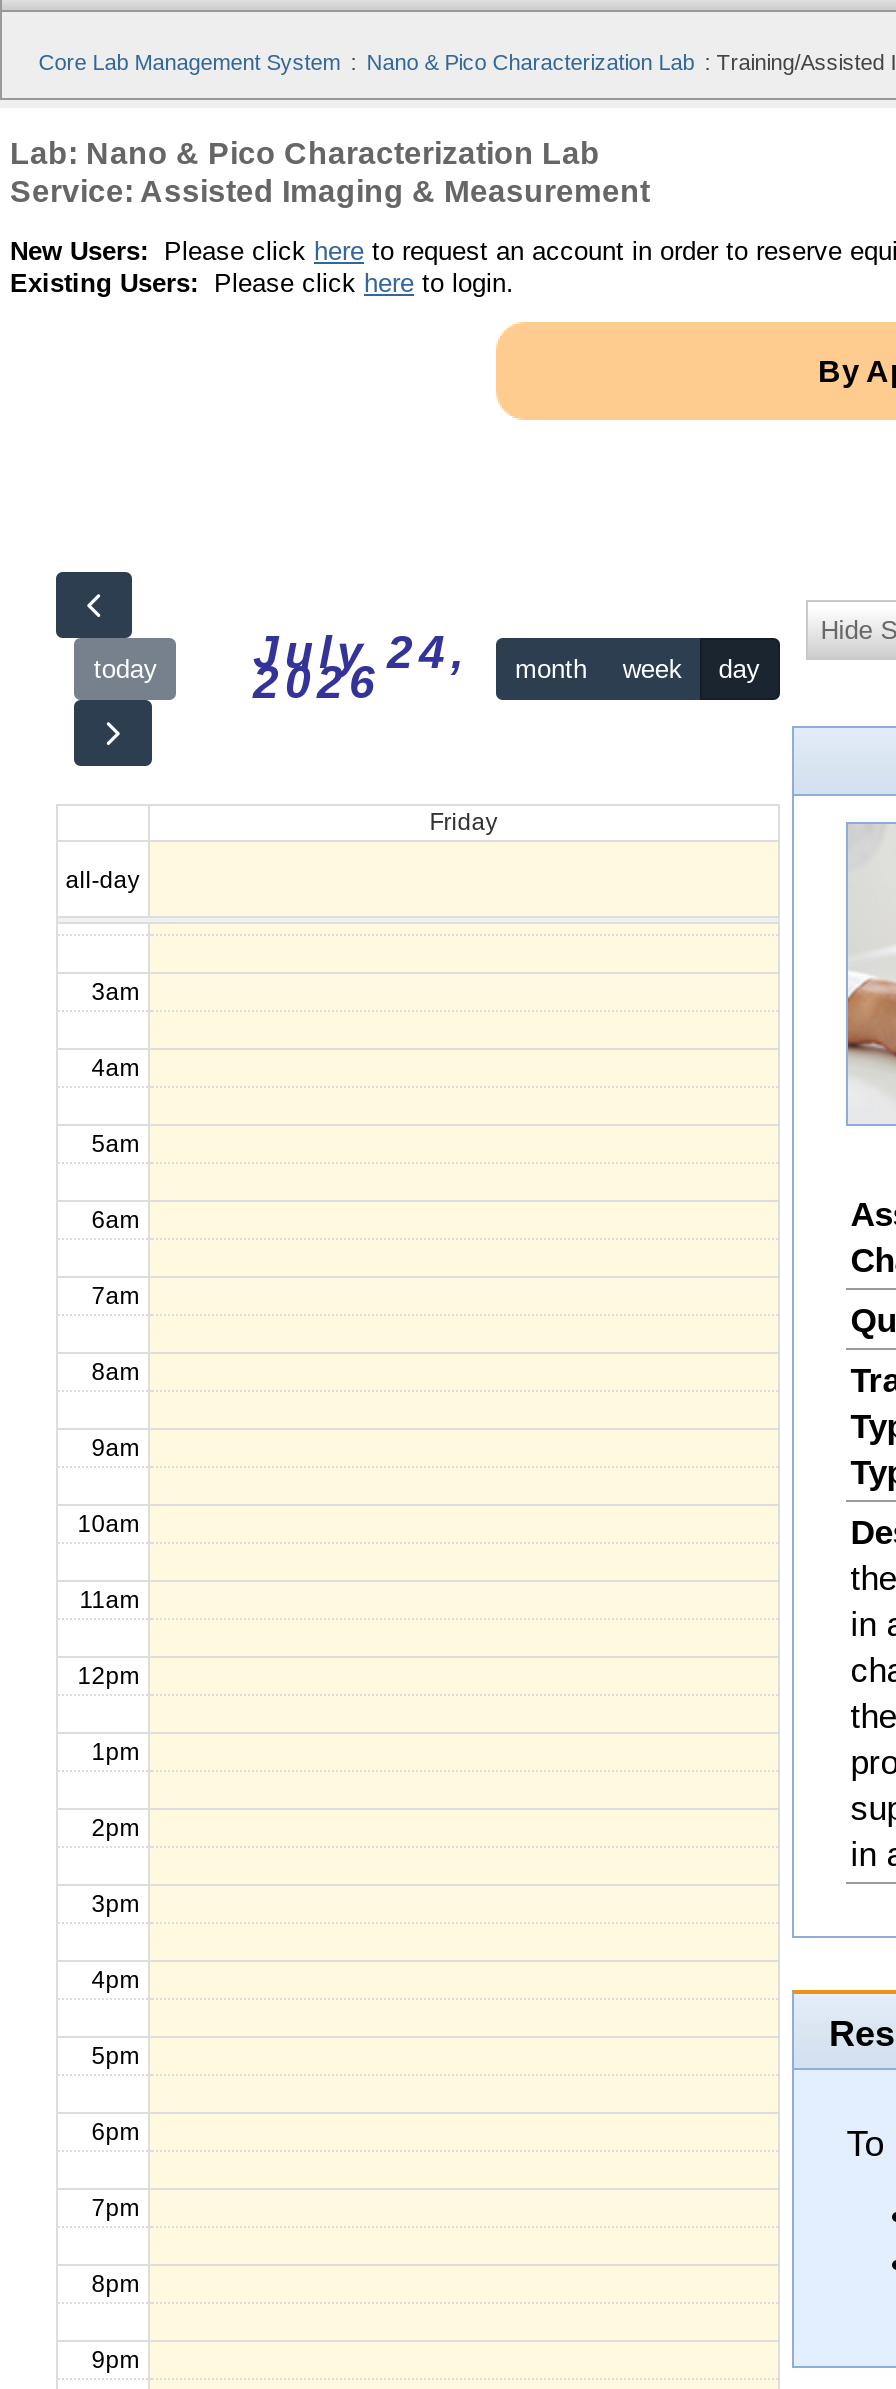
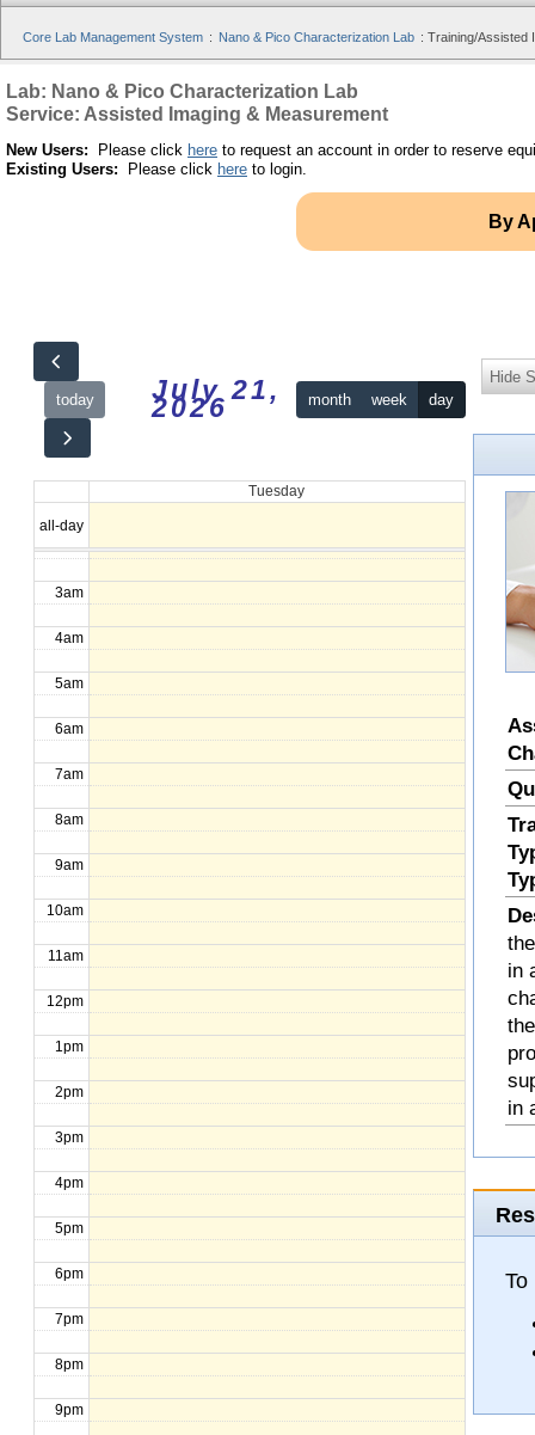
- July 24, month week day
+ July 21, month week day

- Friday
+ Tuesday
